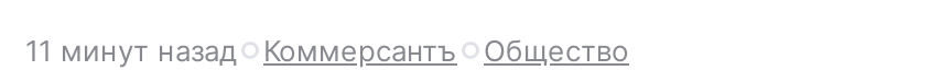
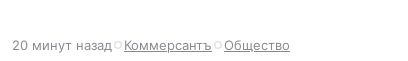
- 11 минут назад Коммерсантъ Общество
+ 20 минут назад Коммерсантъ Общество
